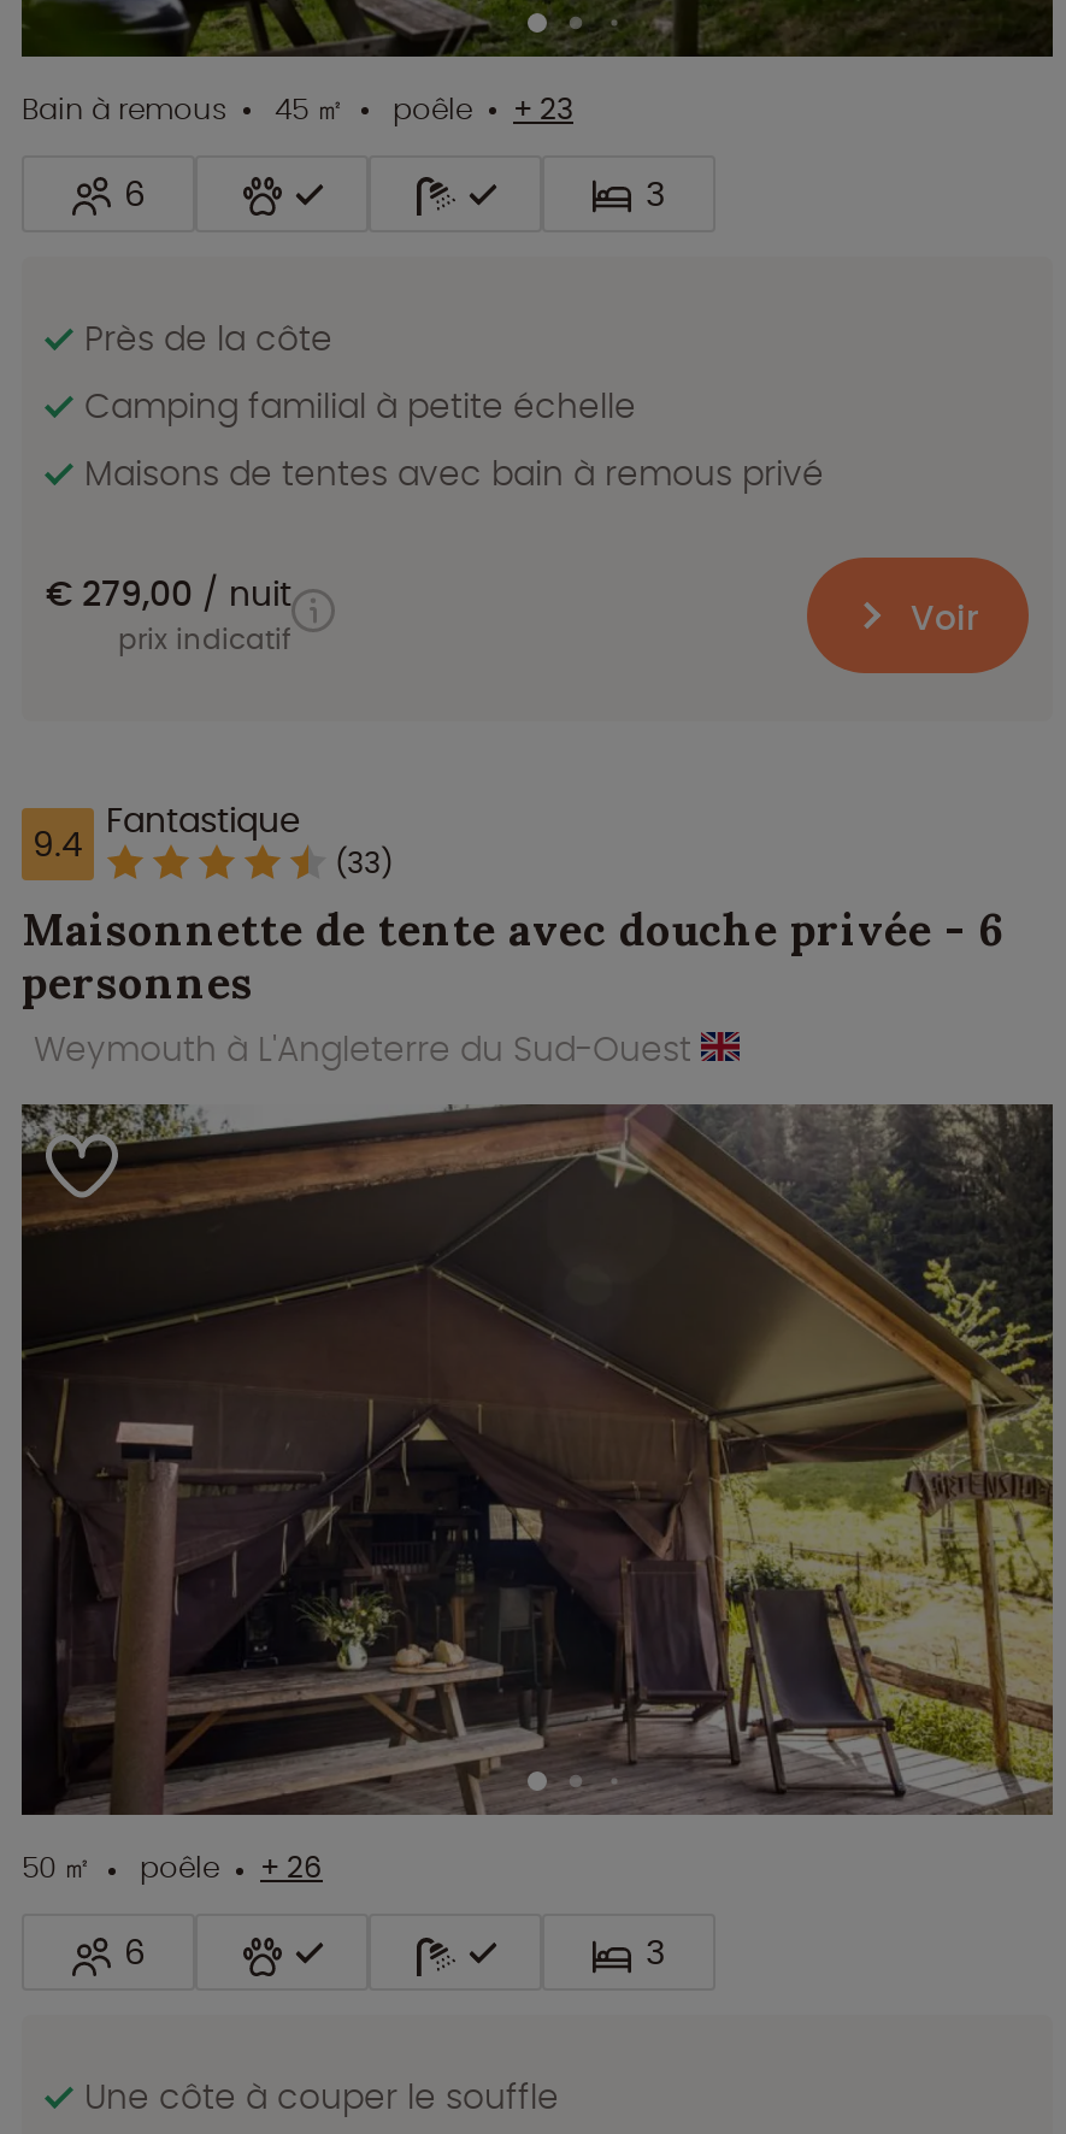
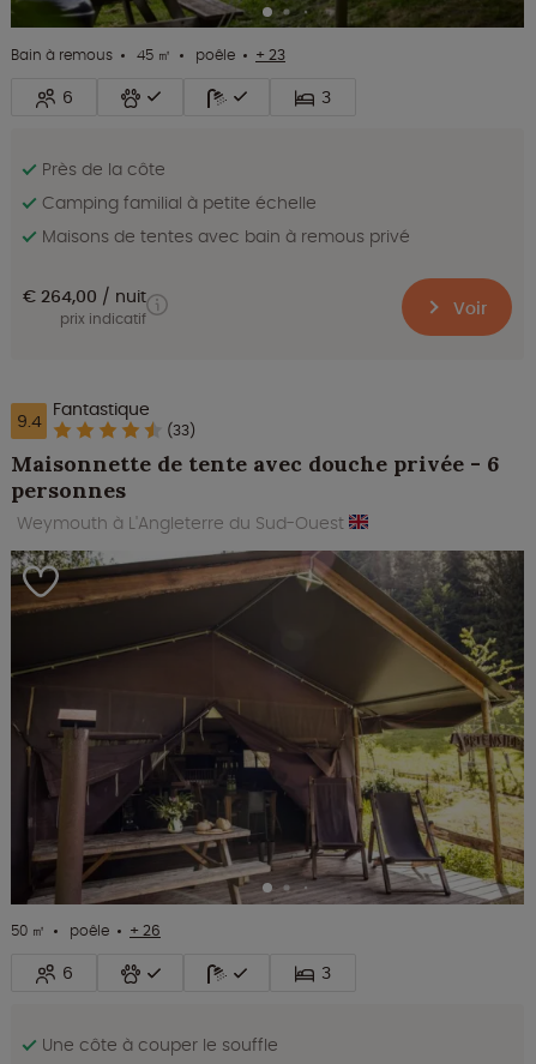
- € 279,00 nuit
+ € 264,00 nuit
